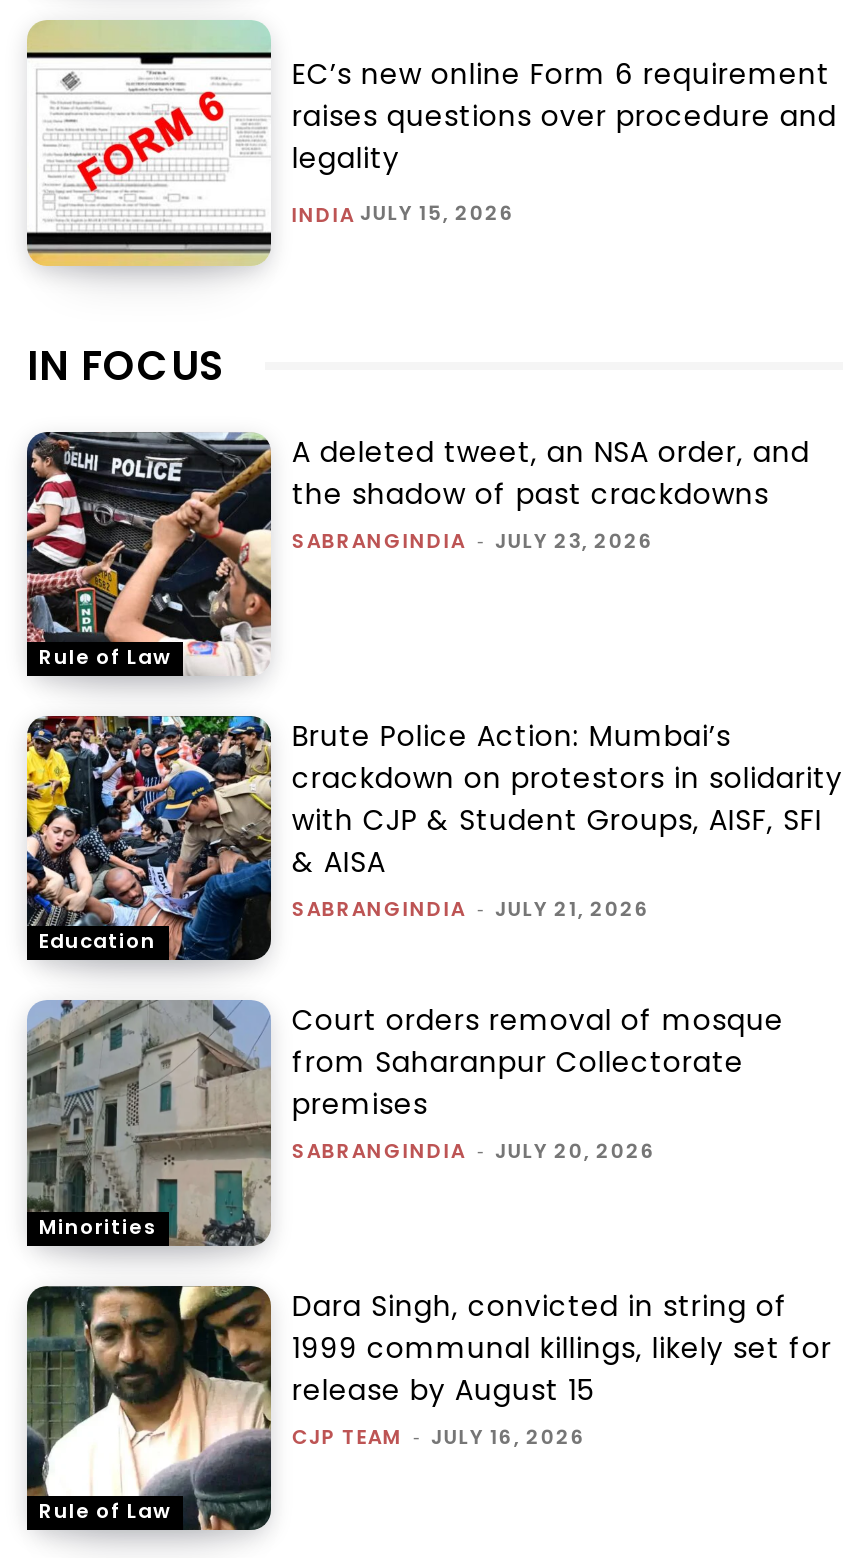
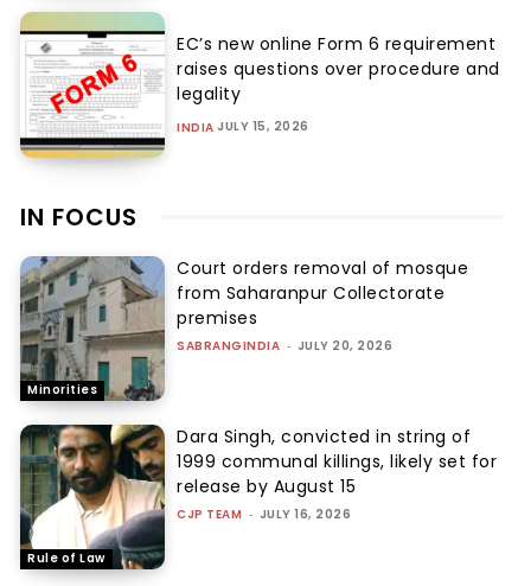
- [image]
- Rule of Law

- A deleted tweet, an NSA order, and
- the shadow of past crackdowns
- SABRANGINDIA - JULY 23, 2026

- [image]
- Education

- Brute Police Action: Mumbai’s
- crackdown on protestors in solidarity
- with CJP & Student Groups, AISF, SFI
- & AISA
- SABRANGINDIA - JULY 21, 2026
